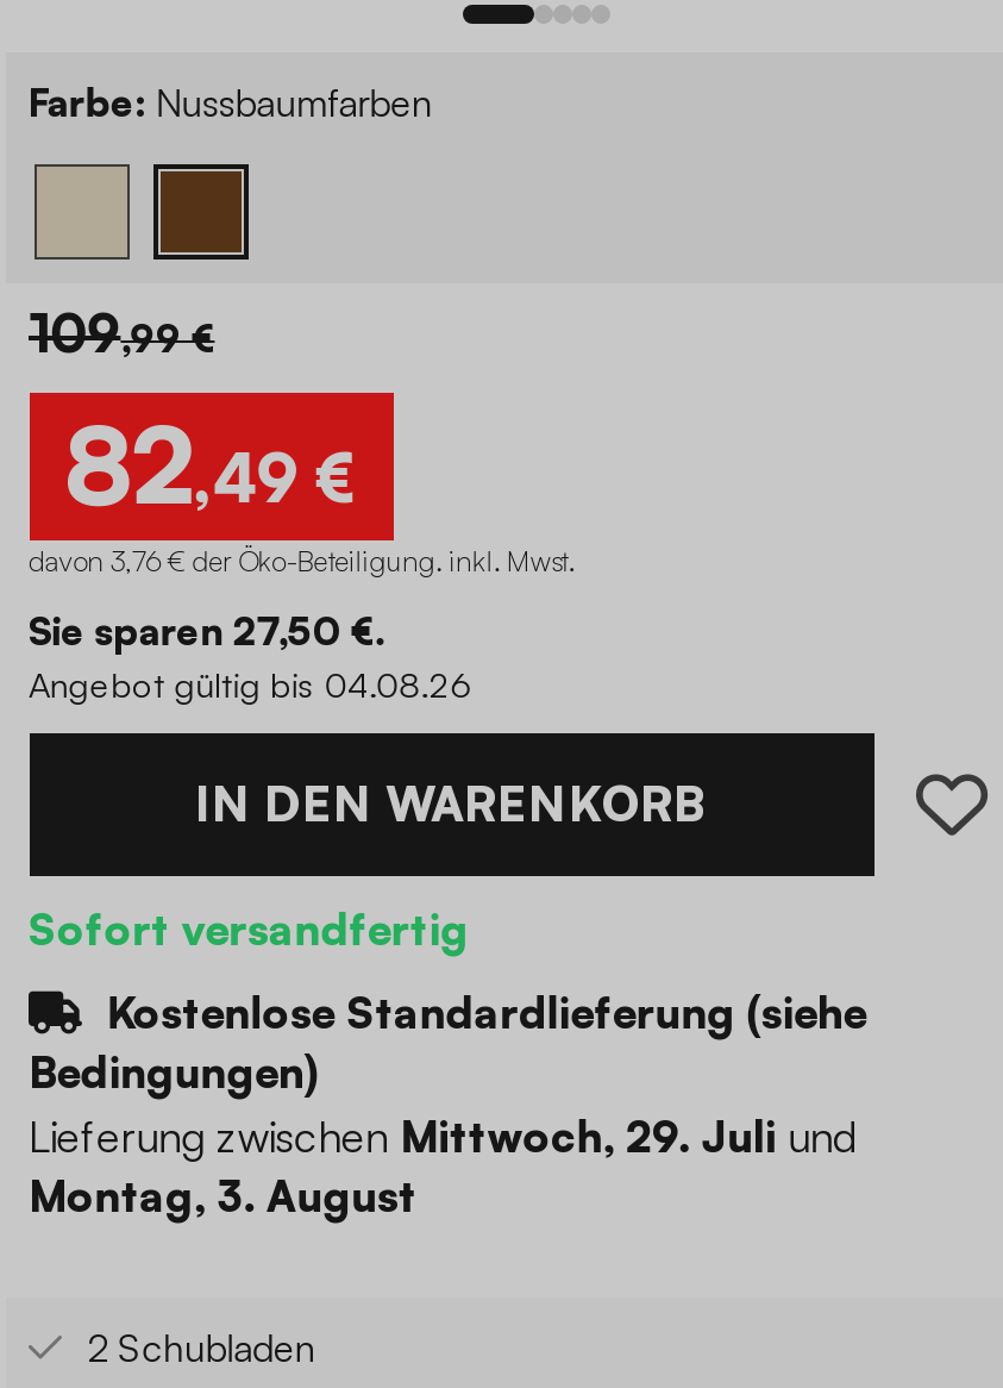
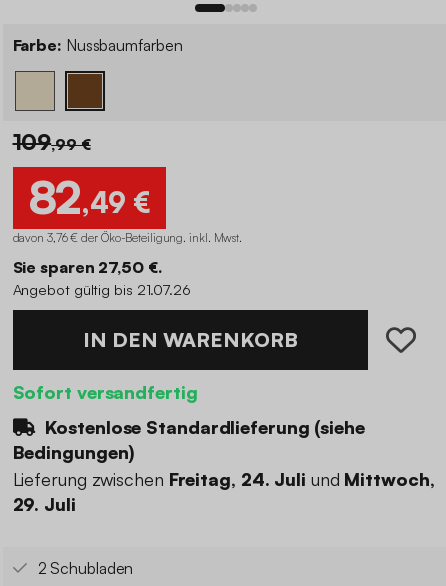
- Angebot gültig bis 04.08.26
+ Angebot gültig bis 21.07.26

- Lieferung zwischen Mittwoch, 29. Juli und
- Montag, 3. August
+ Lieferung zwischen Freitag, 24. Juli und Mittwoch,
+ 29. Juli
